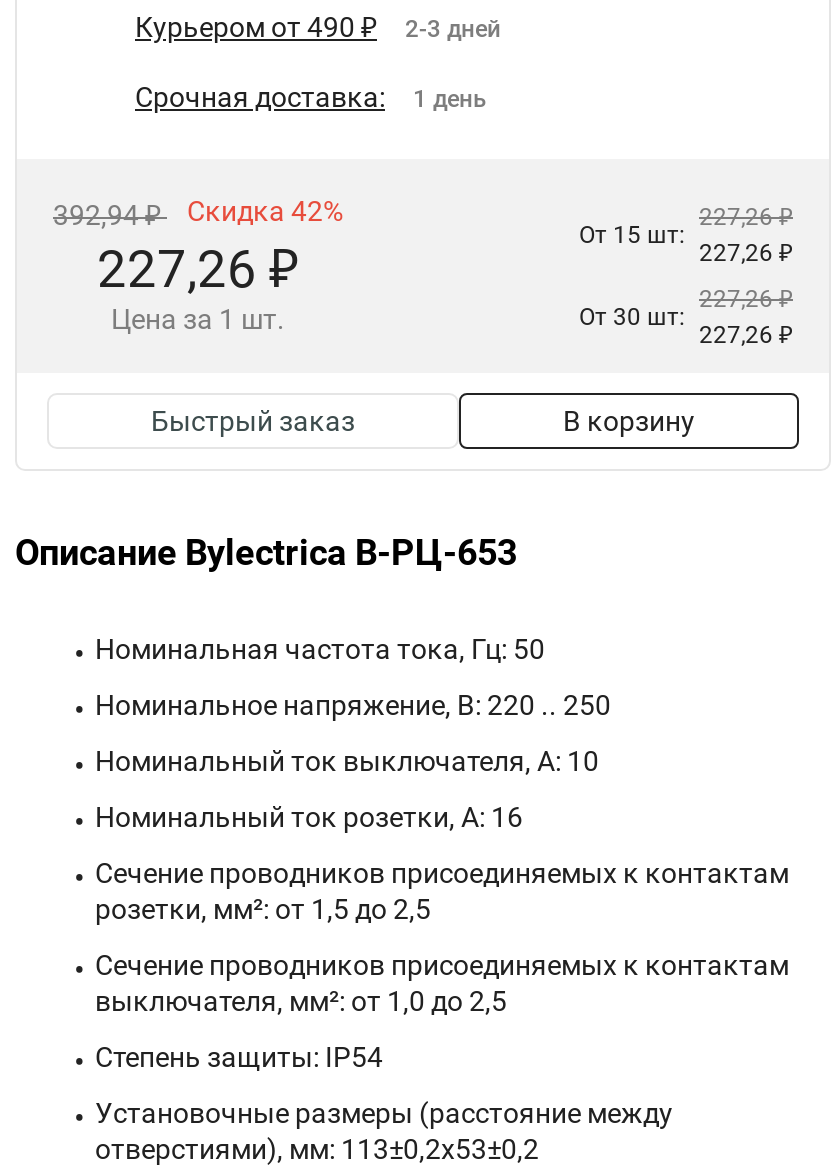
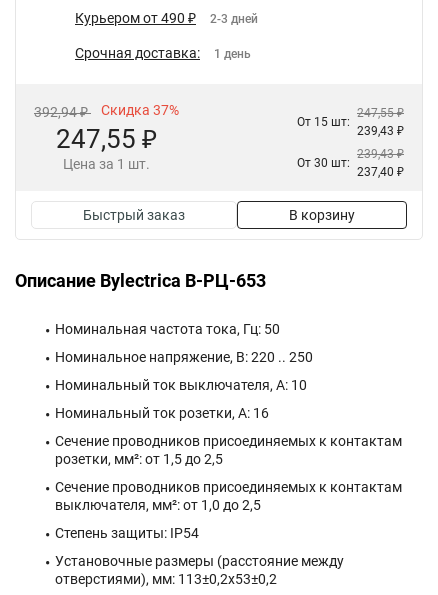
- 392,94 ₽ Скидка 42%
+ 392,94 ₽ Скидка 37%

- 227,26 ₽
+ 247,55 ₽

- 227,26 ₽
+ 247,55 ₽

- 227,26 ₽
+ 239,43 ₽

- 227,26 ₽
+ 239,43 ₽

- 227,26 ₽
+ 237,40 ₽
